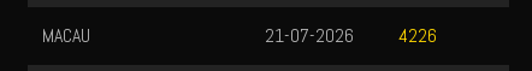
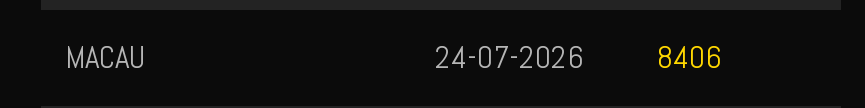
- 21-07-2026
+ 24-07-2026

- 4226
+ 8406
